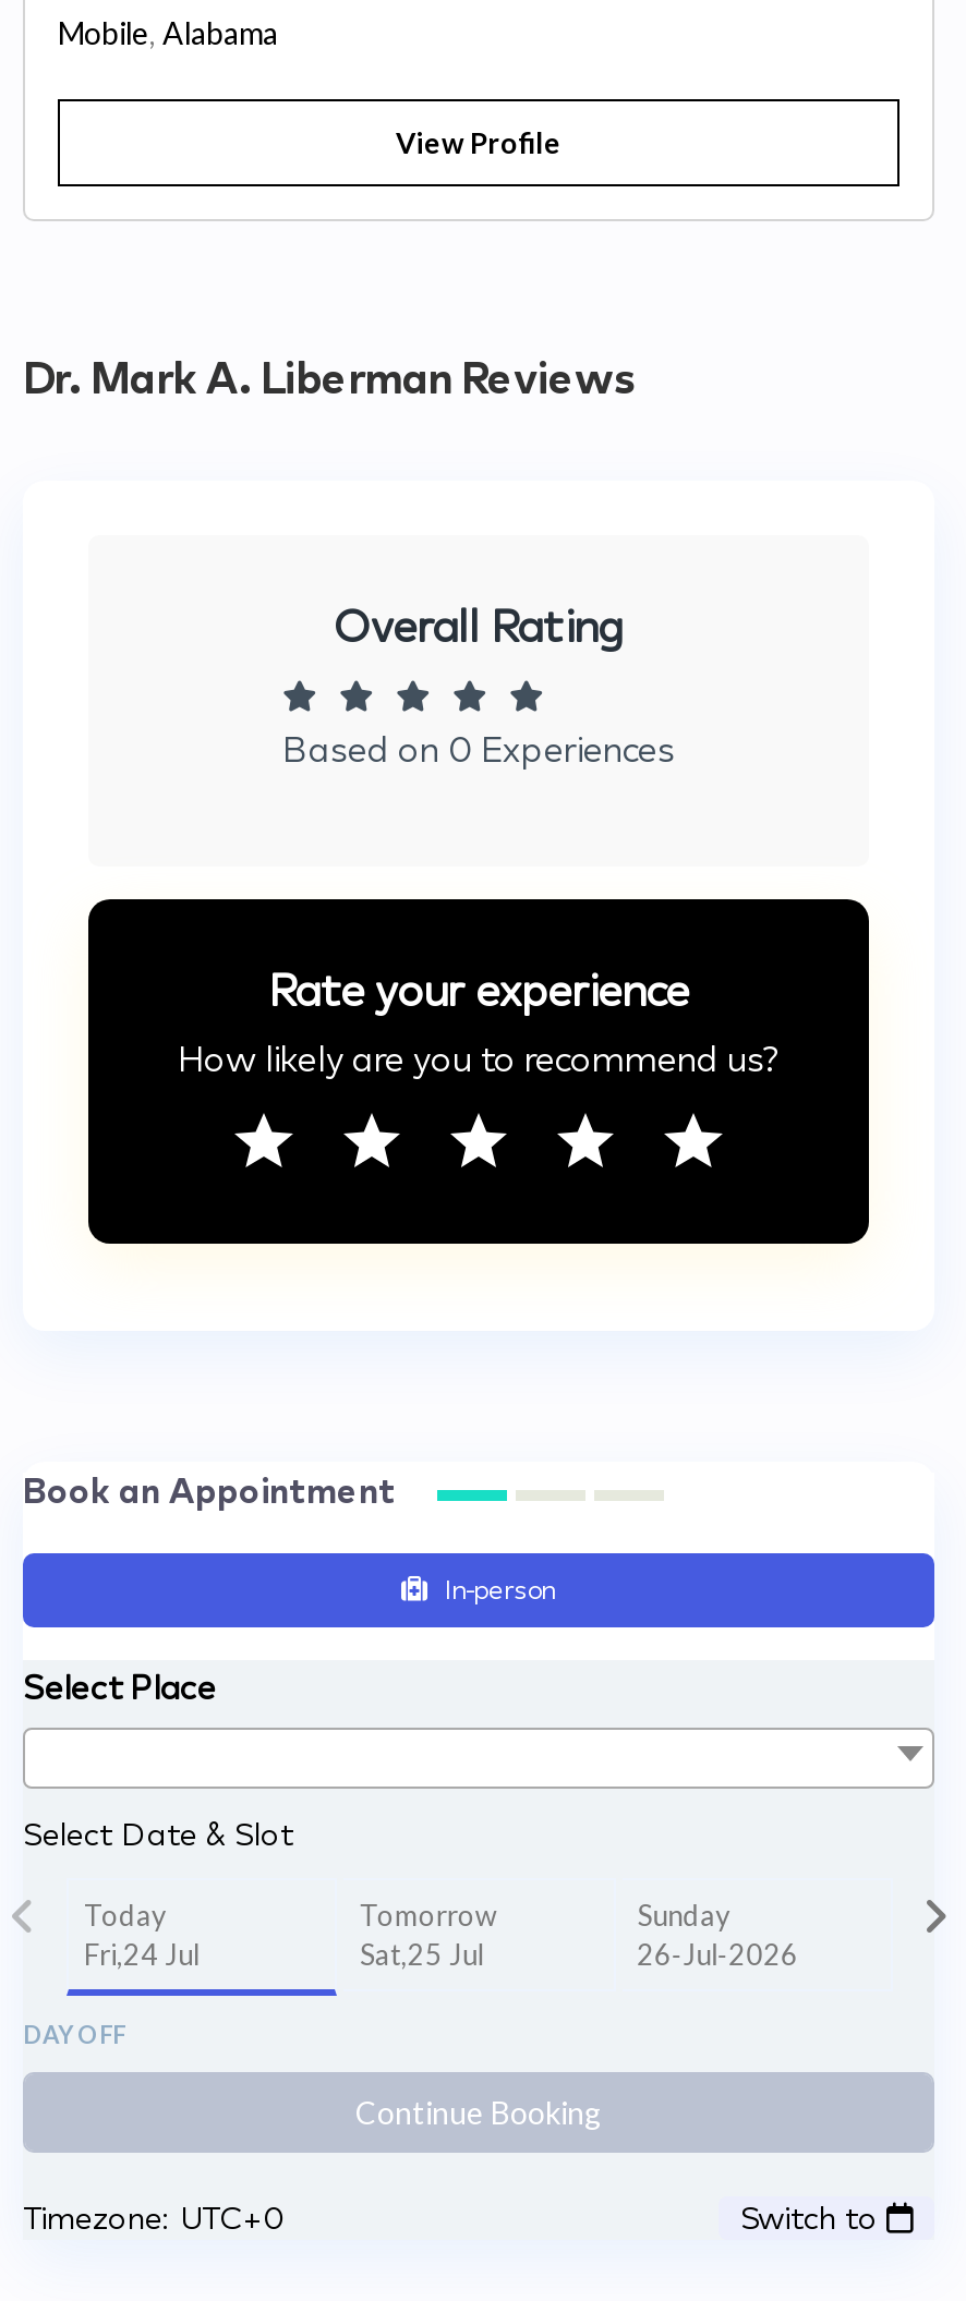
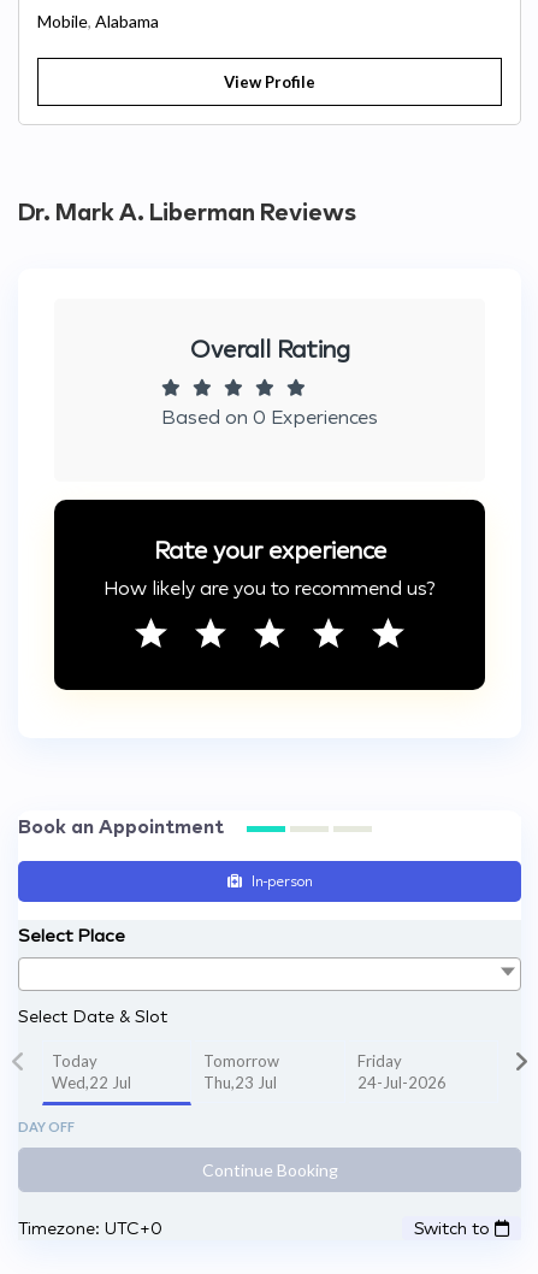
- Sunday
- 26-Jul-2026
+ Friday
+ 24-Jul-2026

- Fri,24 Jul
+ Wed,22 Jul

- Sat,25 Jul
+ Thu,23 Jul
